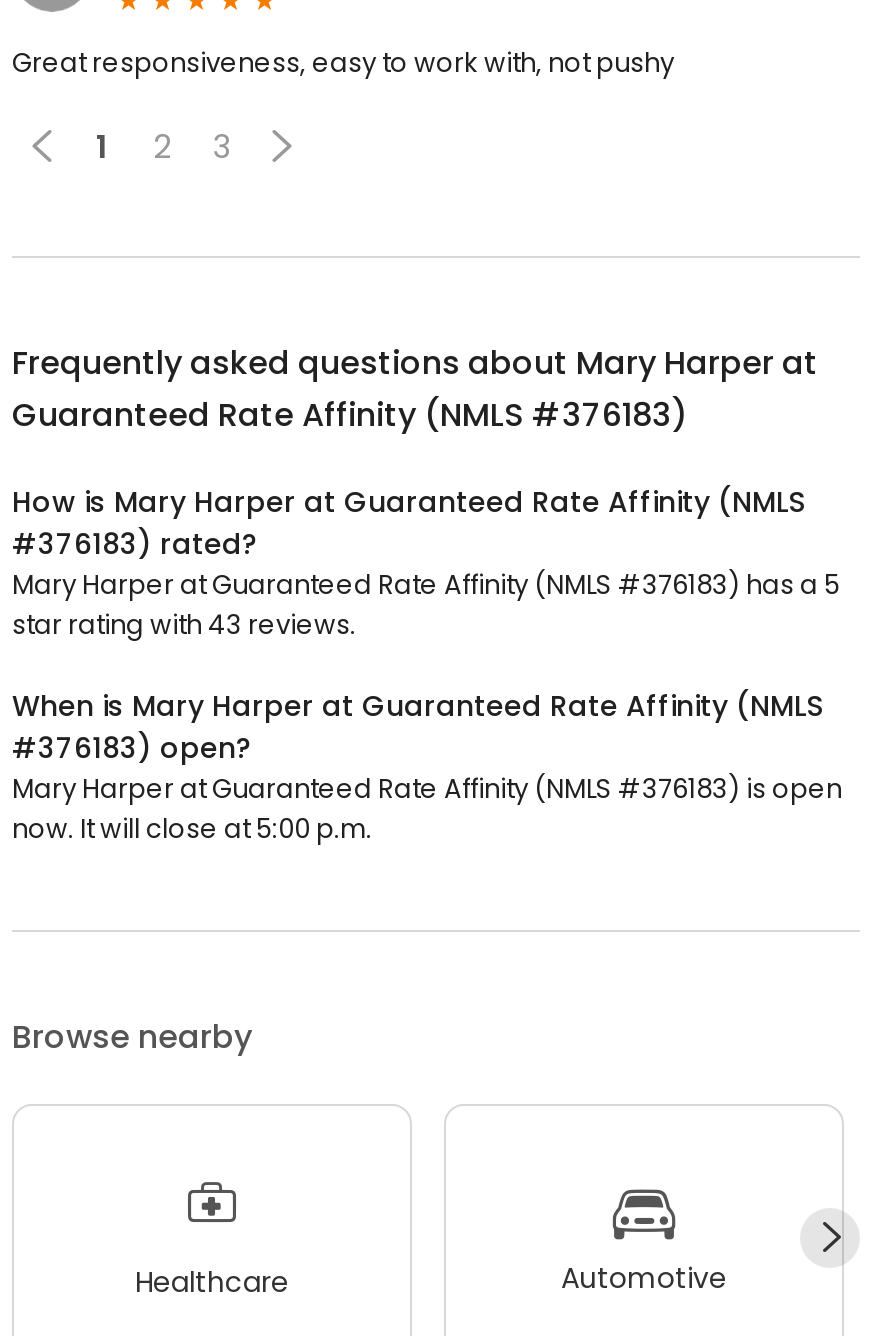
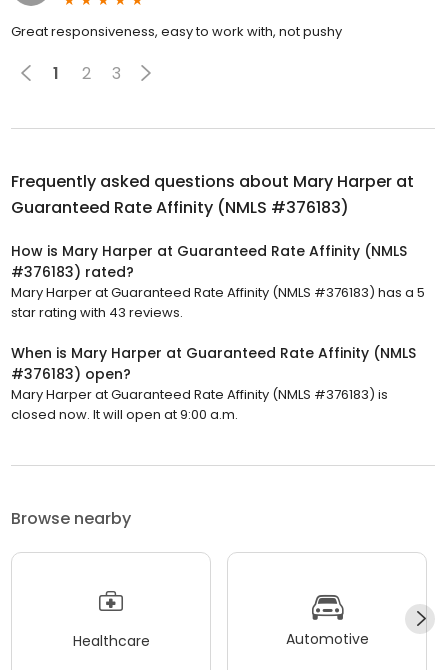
- Mary Harper at Guaranteed Rate Affinity (NMLS #376183) is open
- now. It will close at 5:00 p.m.
+ Mary Harper at Guaranteed Rate Affinity (NMLS #376183) is
+ closed now. It will open at 9:00 a.m.
